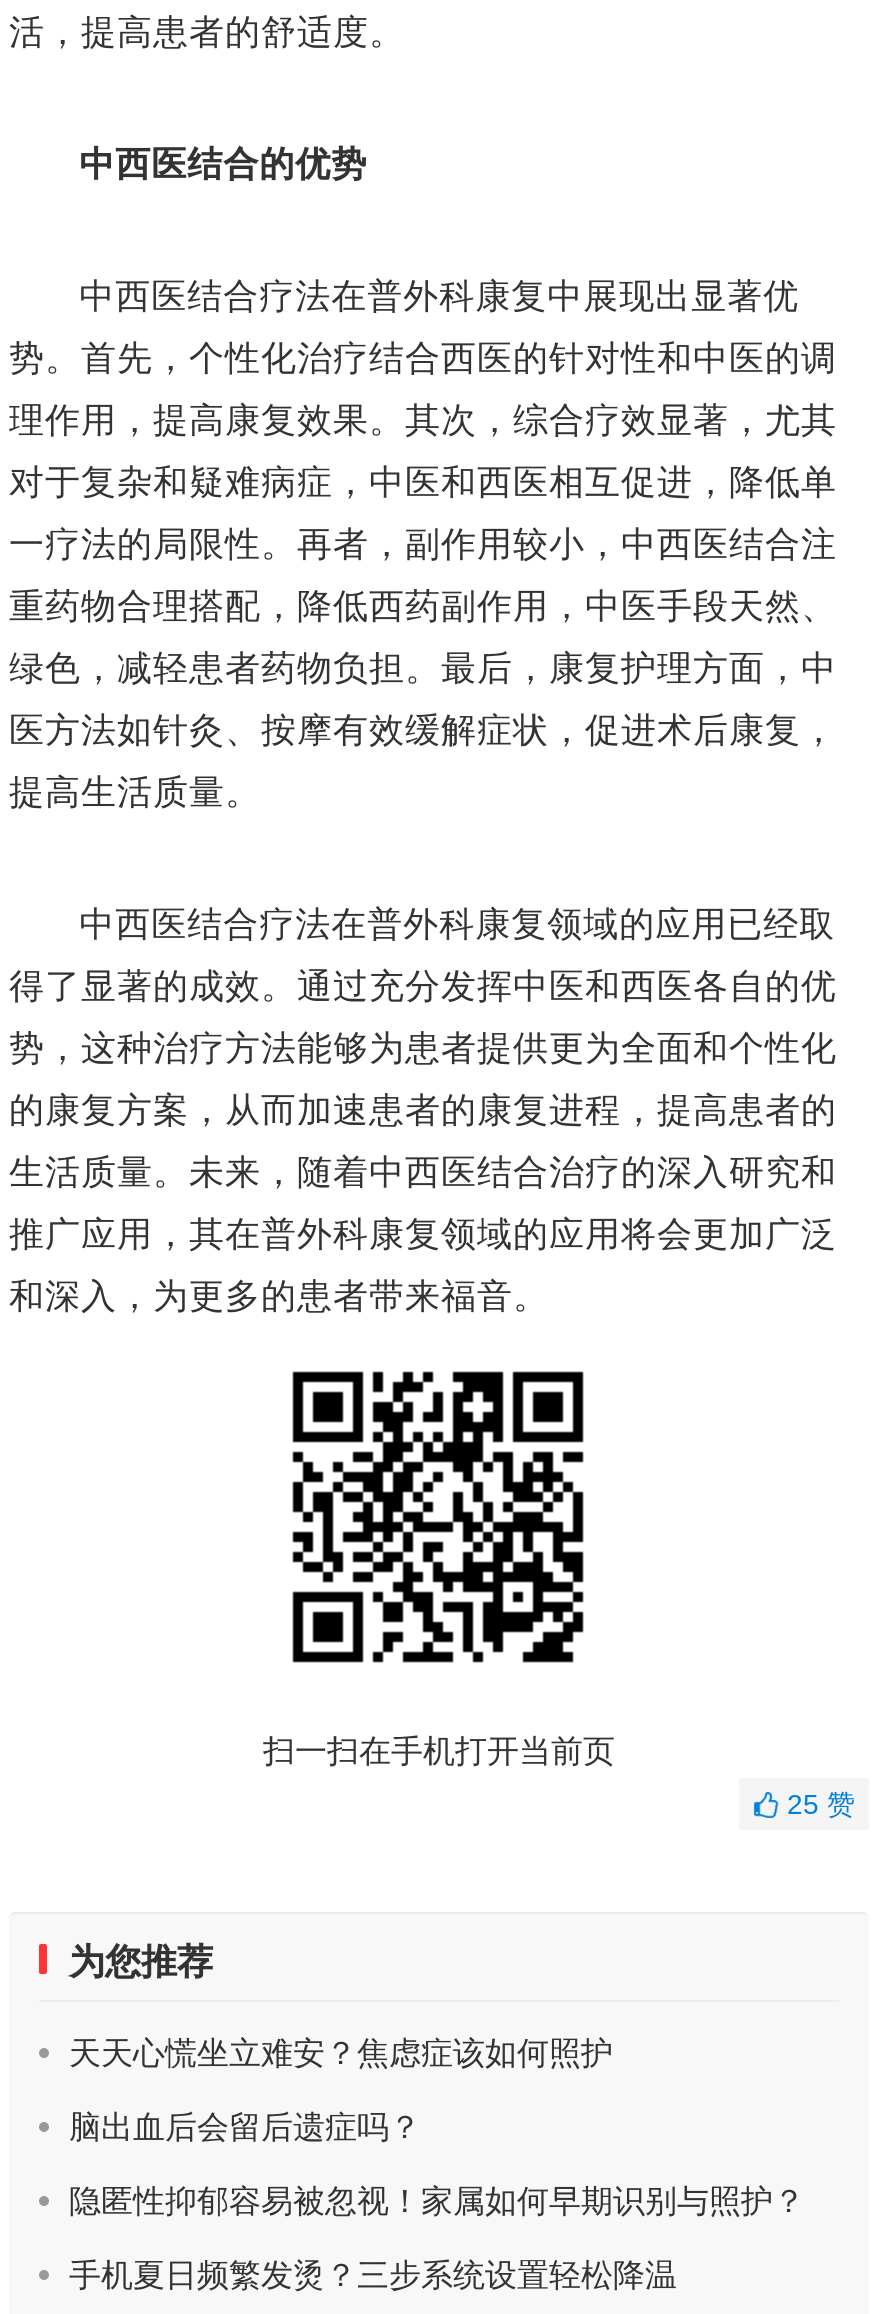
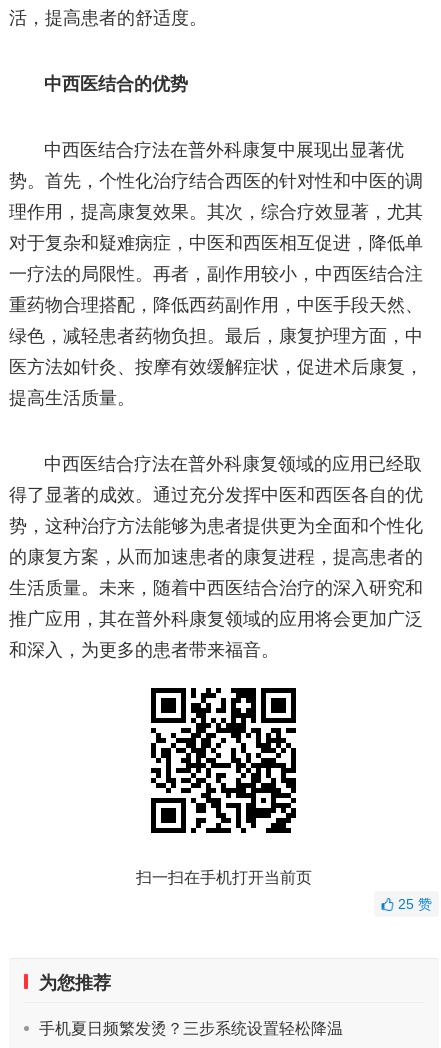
- 天天心慌坐立难安？焦虑症该如何照护
- 脑出血后会留后遗症吗？
- 隐匿性抑郁容易被忽视！家属如何早期识别与照护？
